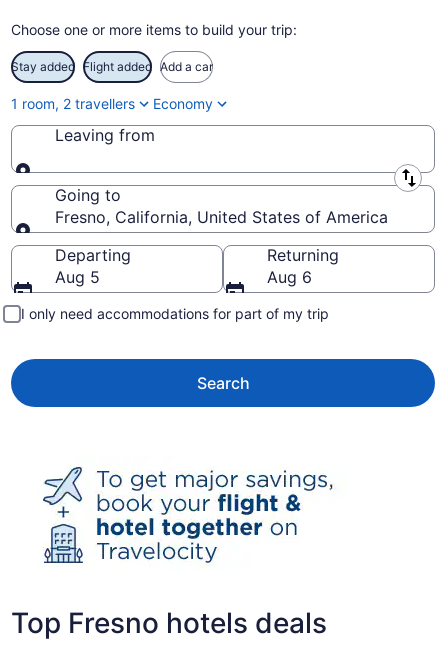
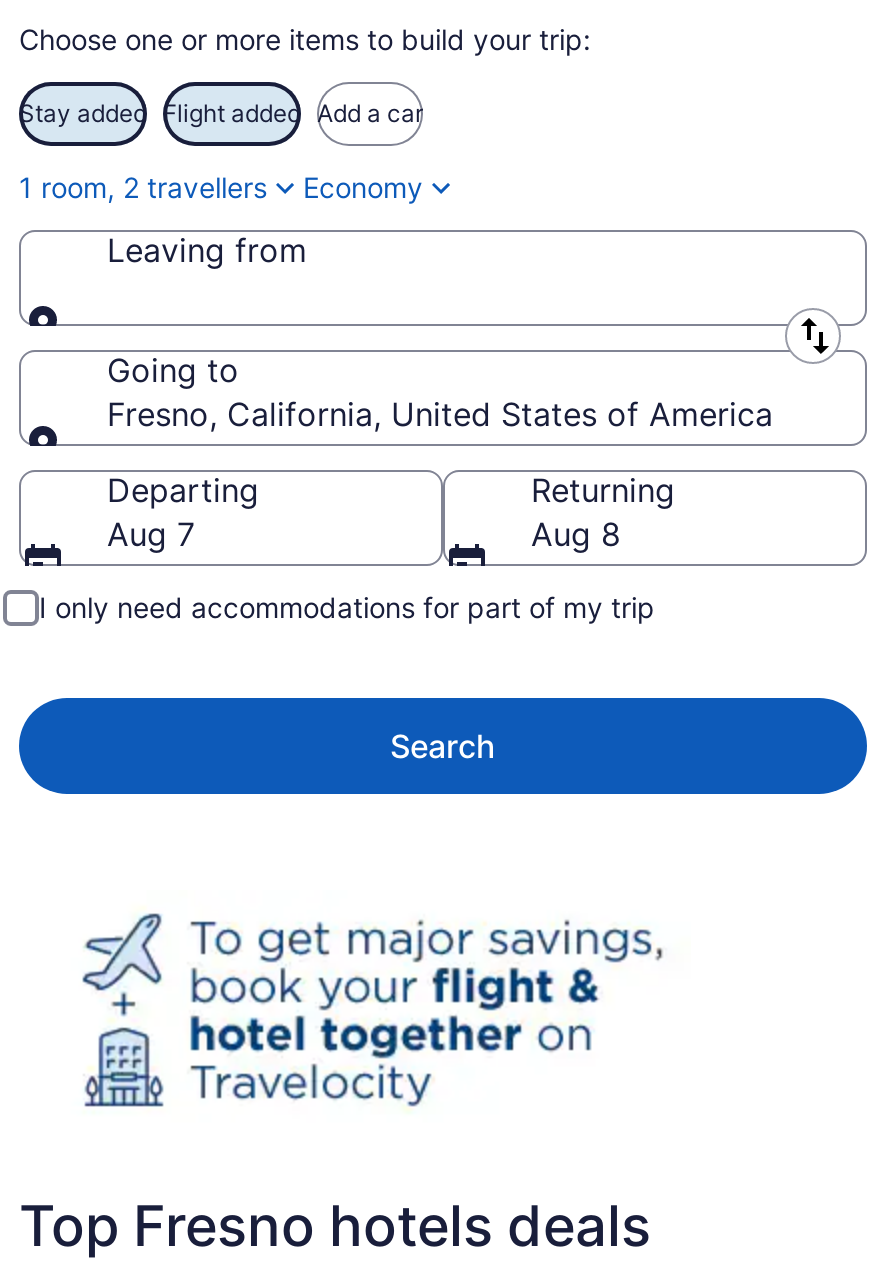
- Aug 5
+ Aug 7

- Aug 6
+ Aug 8
